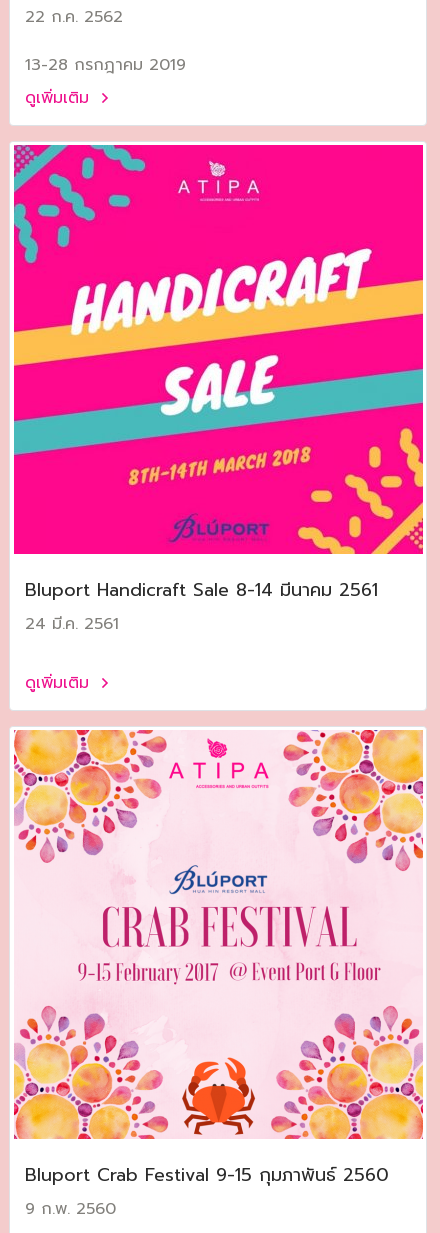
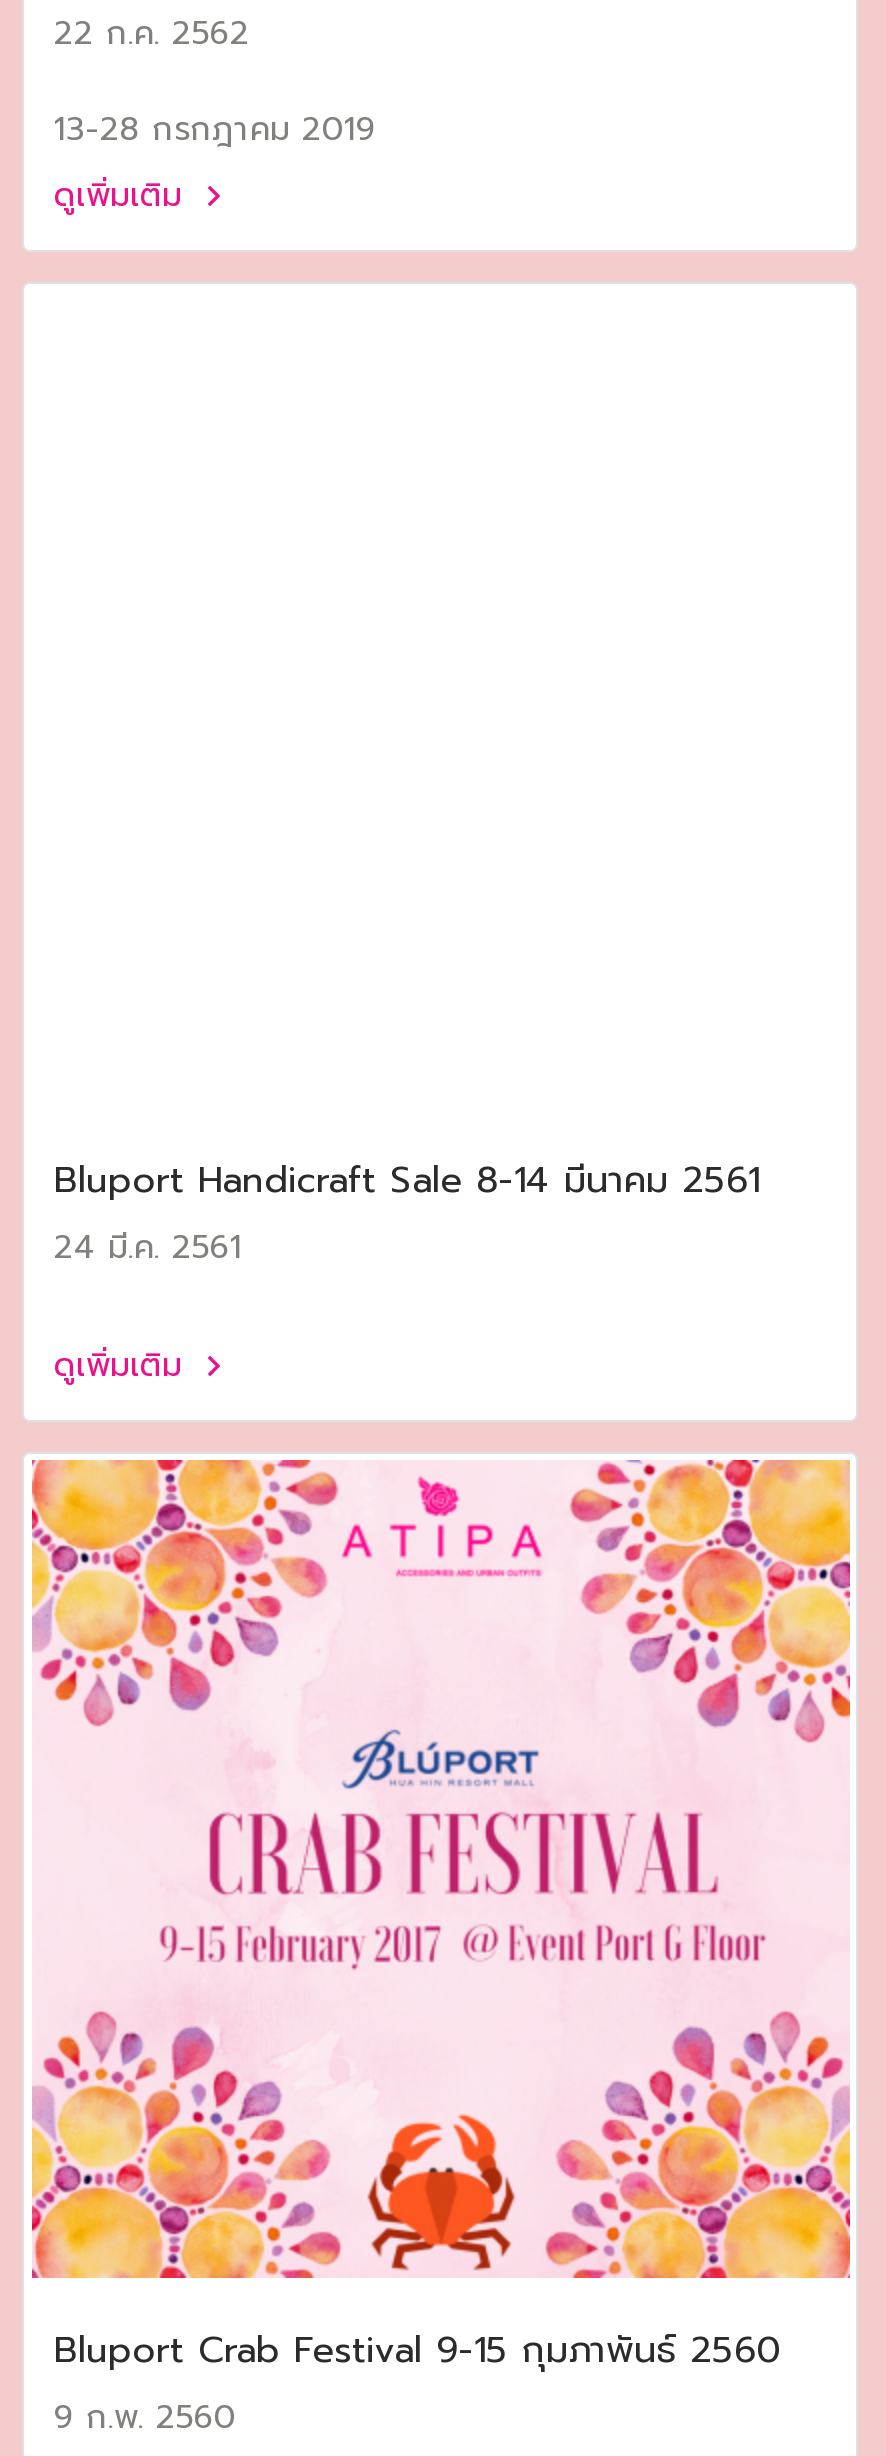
- [image]
